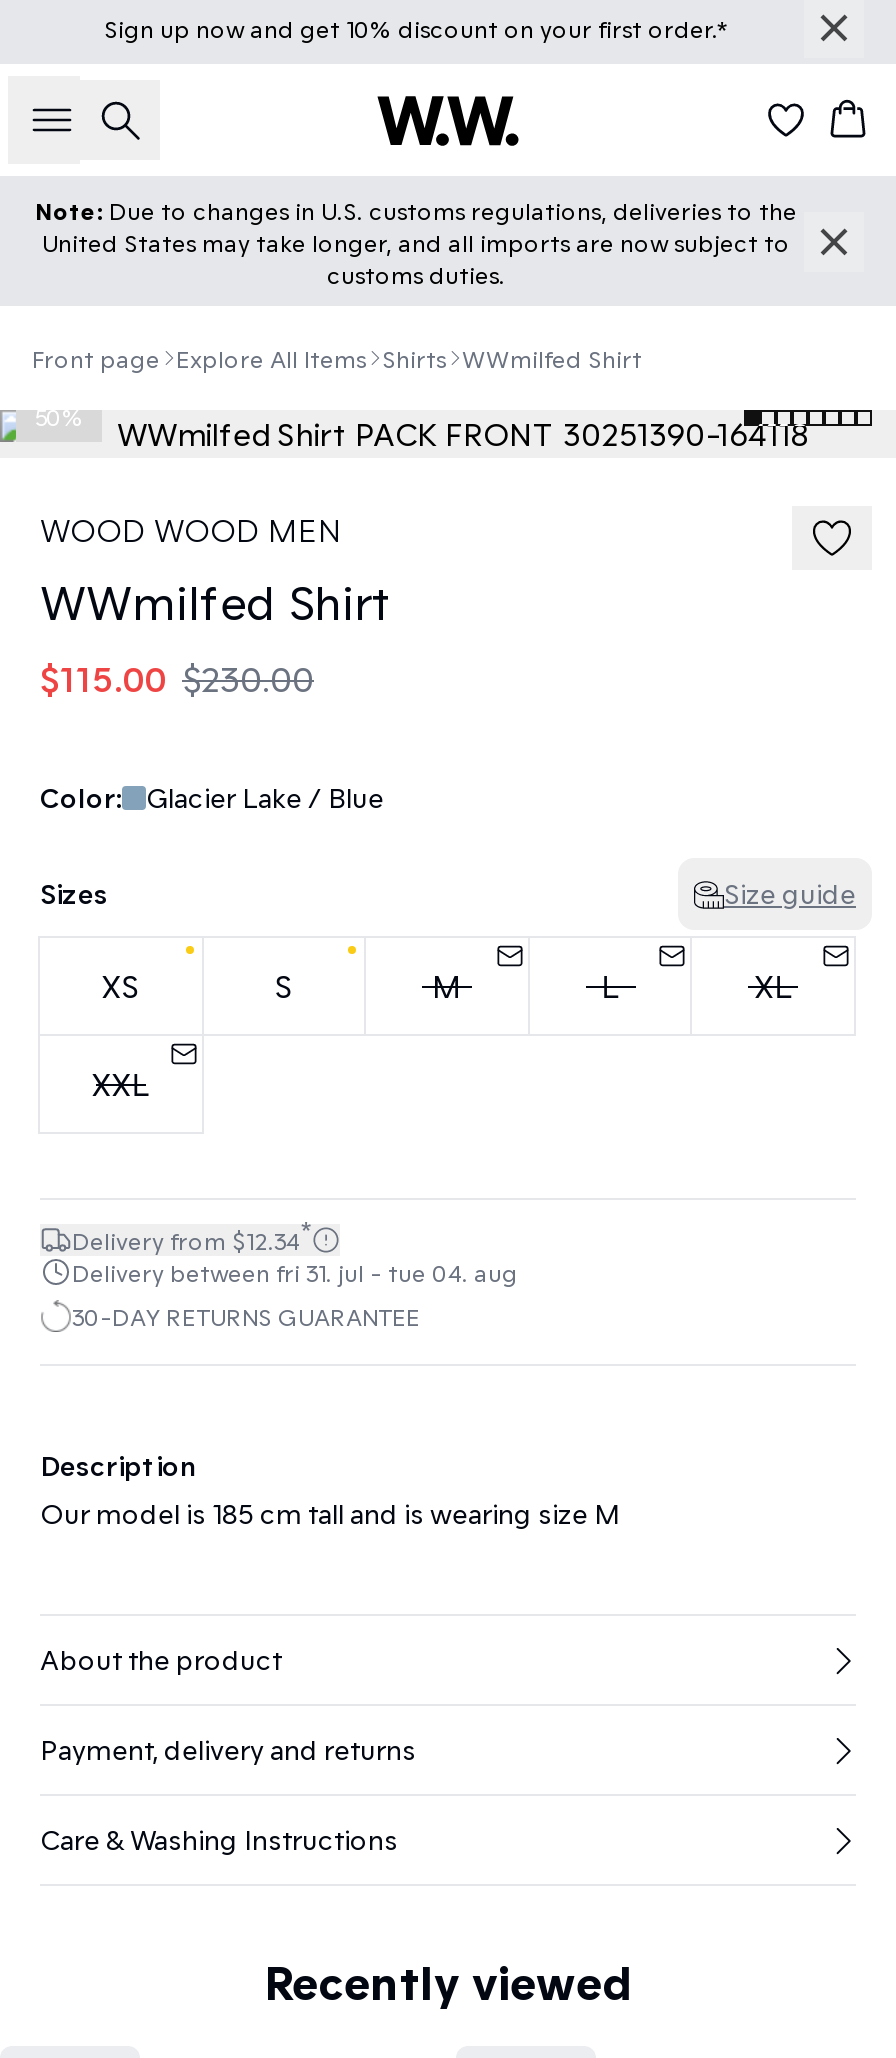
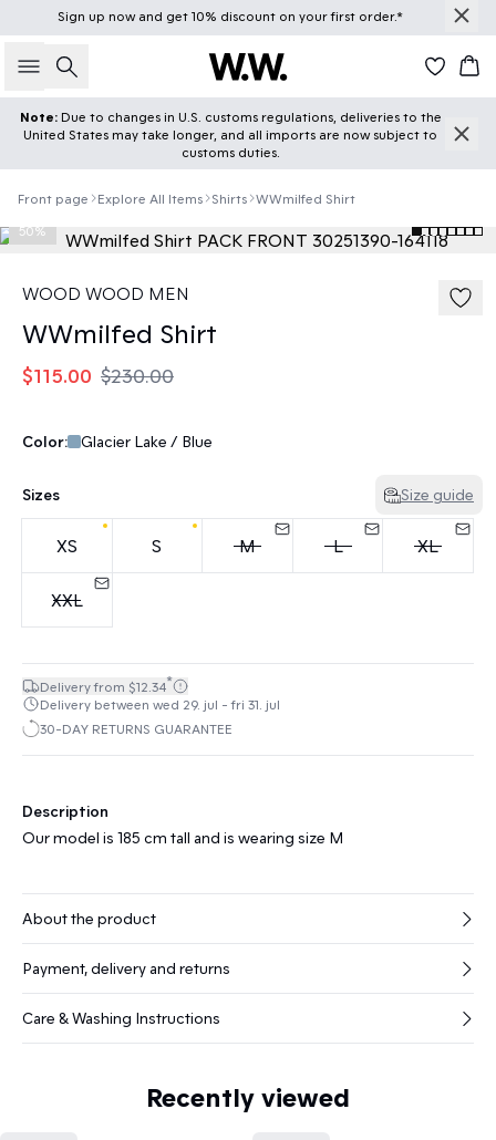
- Delivery between fri 31. jul - tue 04. aug
+ Delivery between wed 29. jul - fri 31. jul
